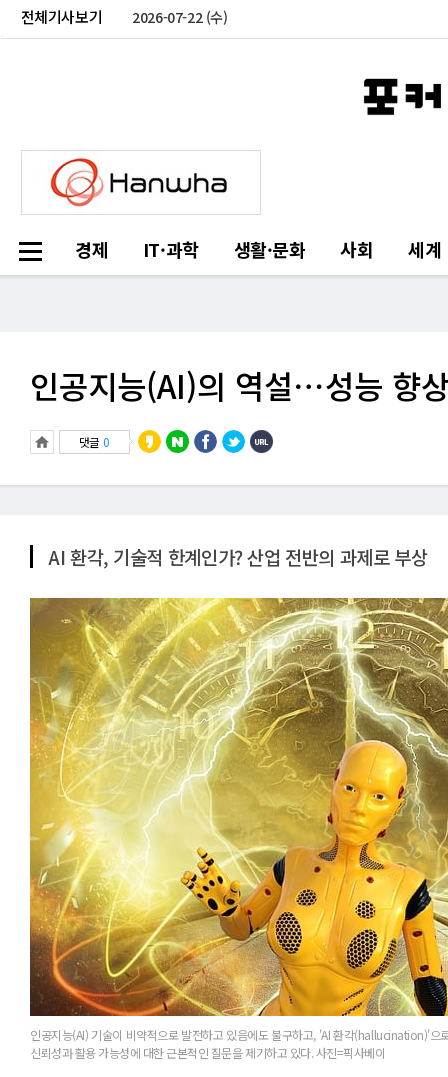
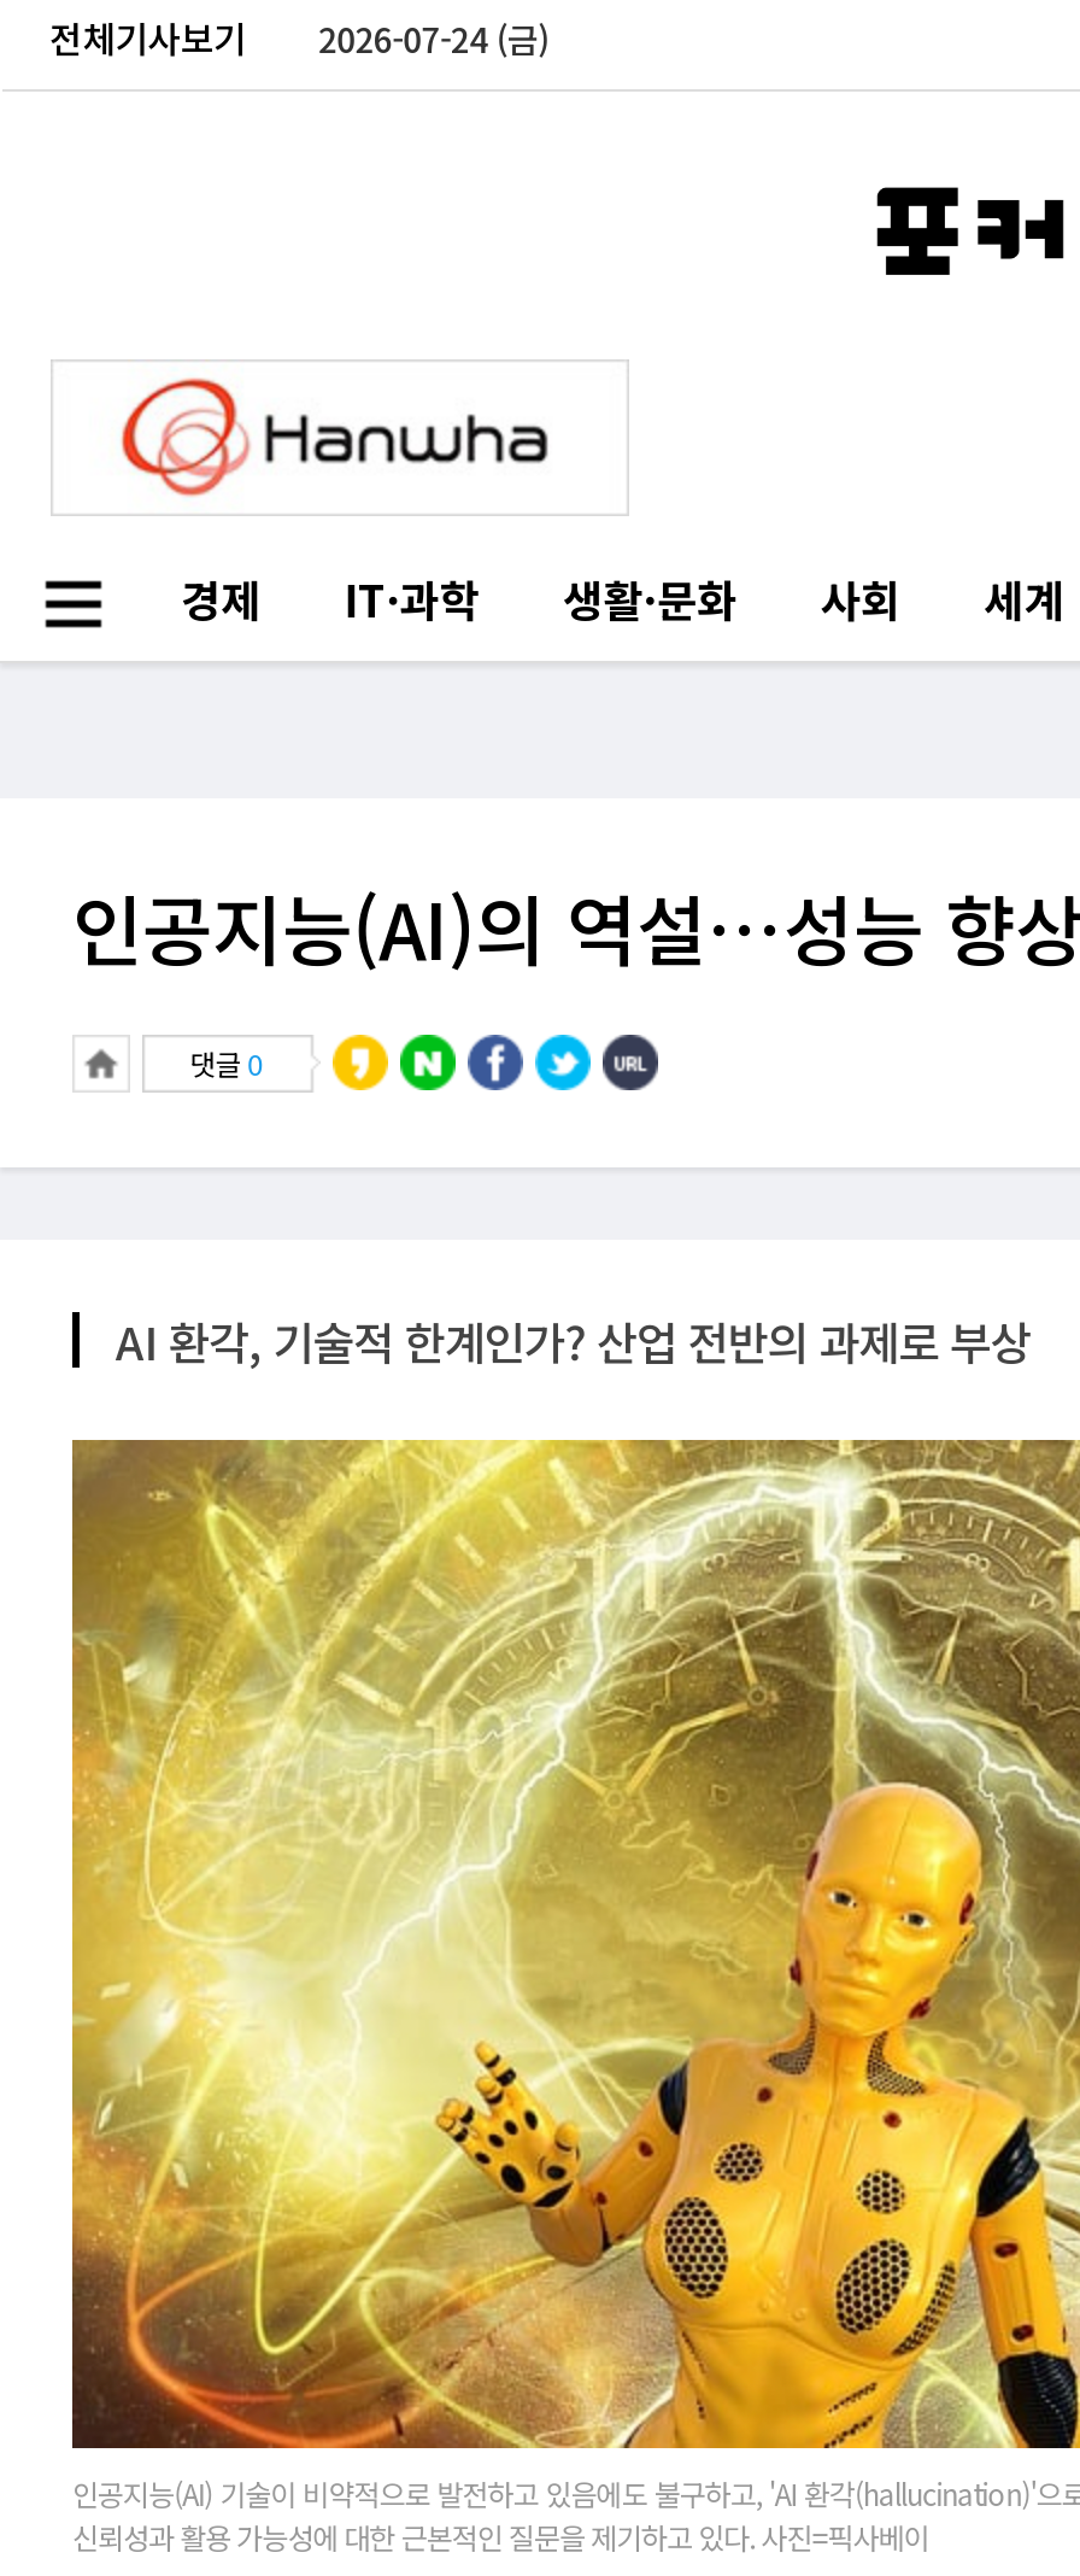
- 전체기사보기 2026-07-22 (수)
+ 전체기사보기 2026-07-24 (금)
